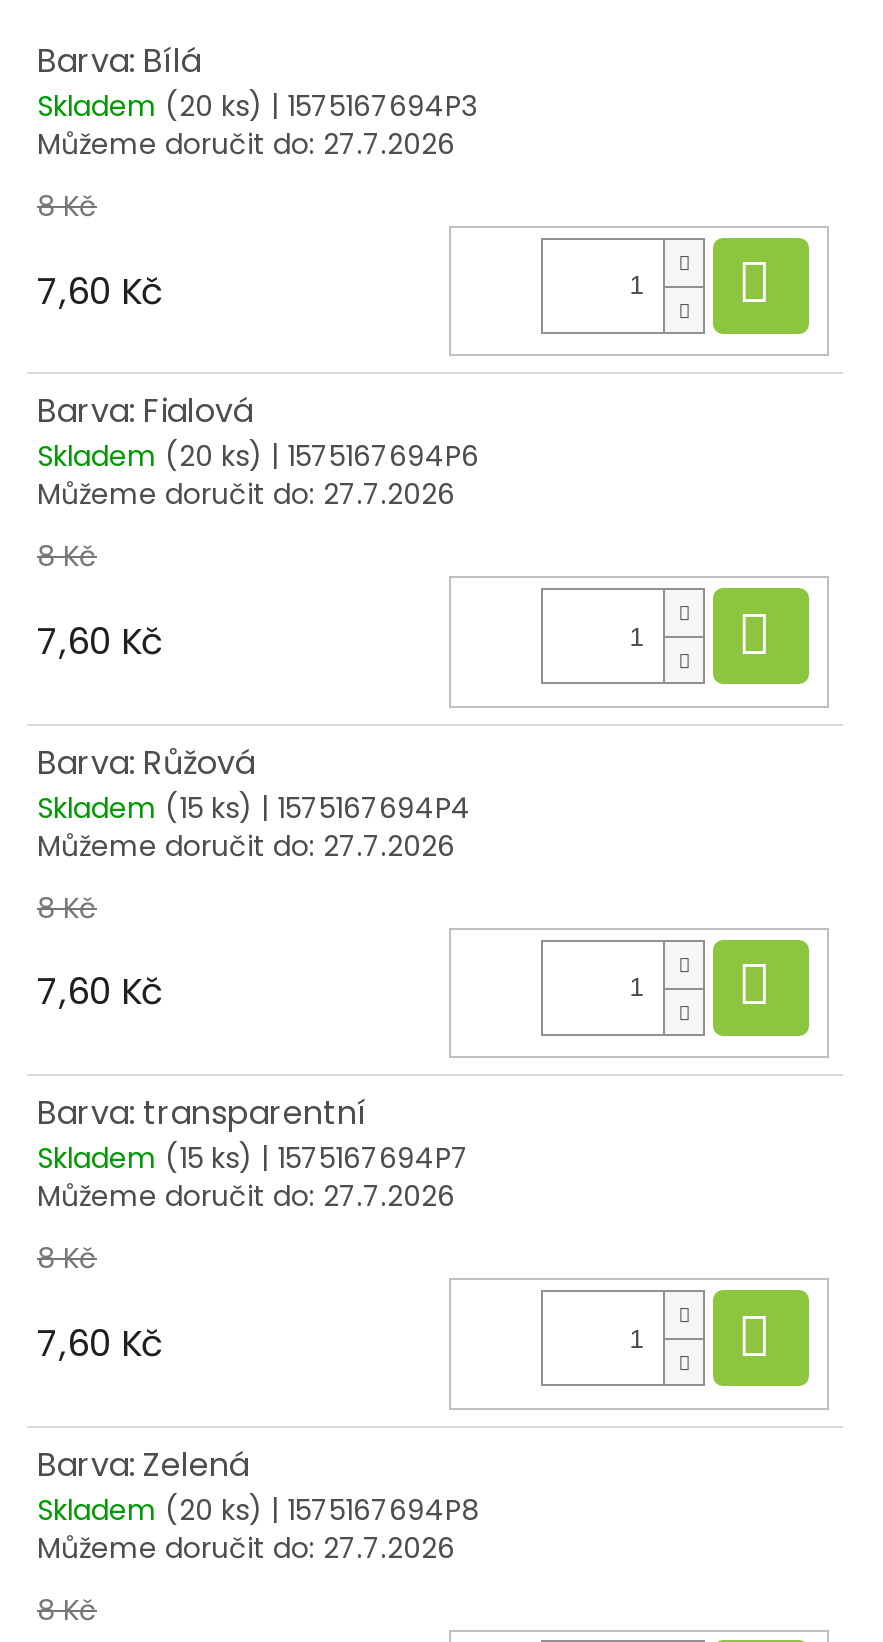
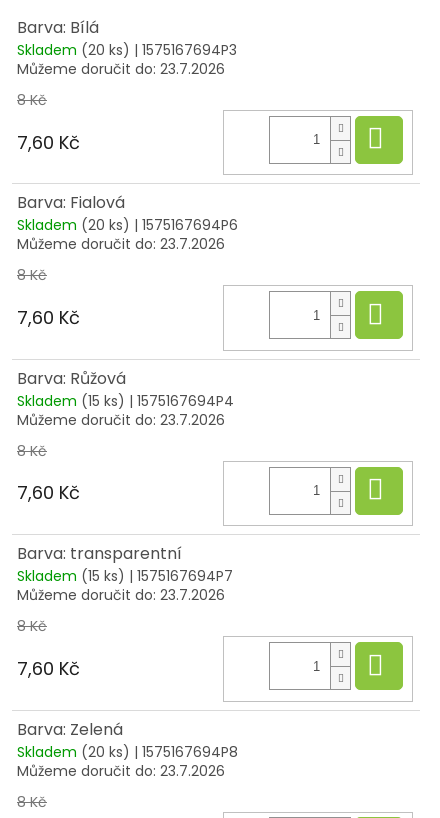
- Můžeme doručit do: 27.7.2026
+ Můžeme doručit do: 23.7.2026

- Můžeme doručit do: 27.7.2026
+ Můžeme doručit do: 23.7.2026

- Můžeme doručit do: 27.7.2026
+ Můžeme doručit do: 23.7.2026

- Můžeme doručit do: 27.7.2026
+ Můžeme doručit do: 23.7.2026

- Můžeme doručit do: 27.7.2026
+ Můžeme doručit do: 23.7.2026
